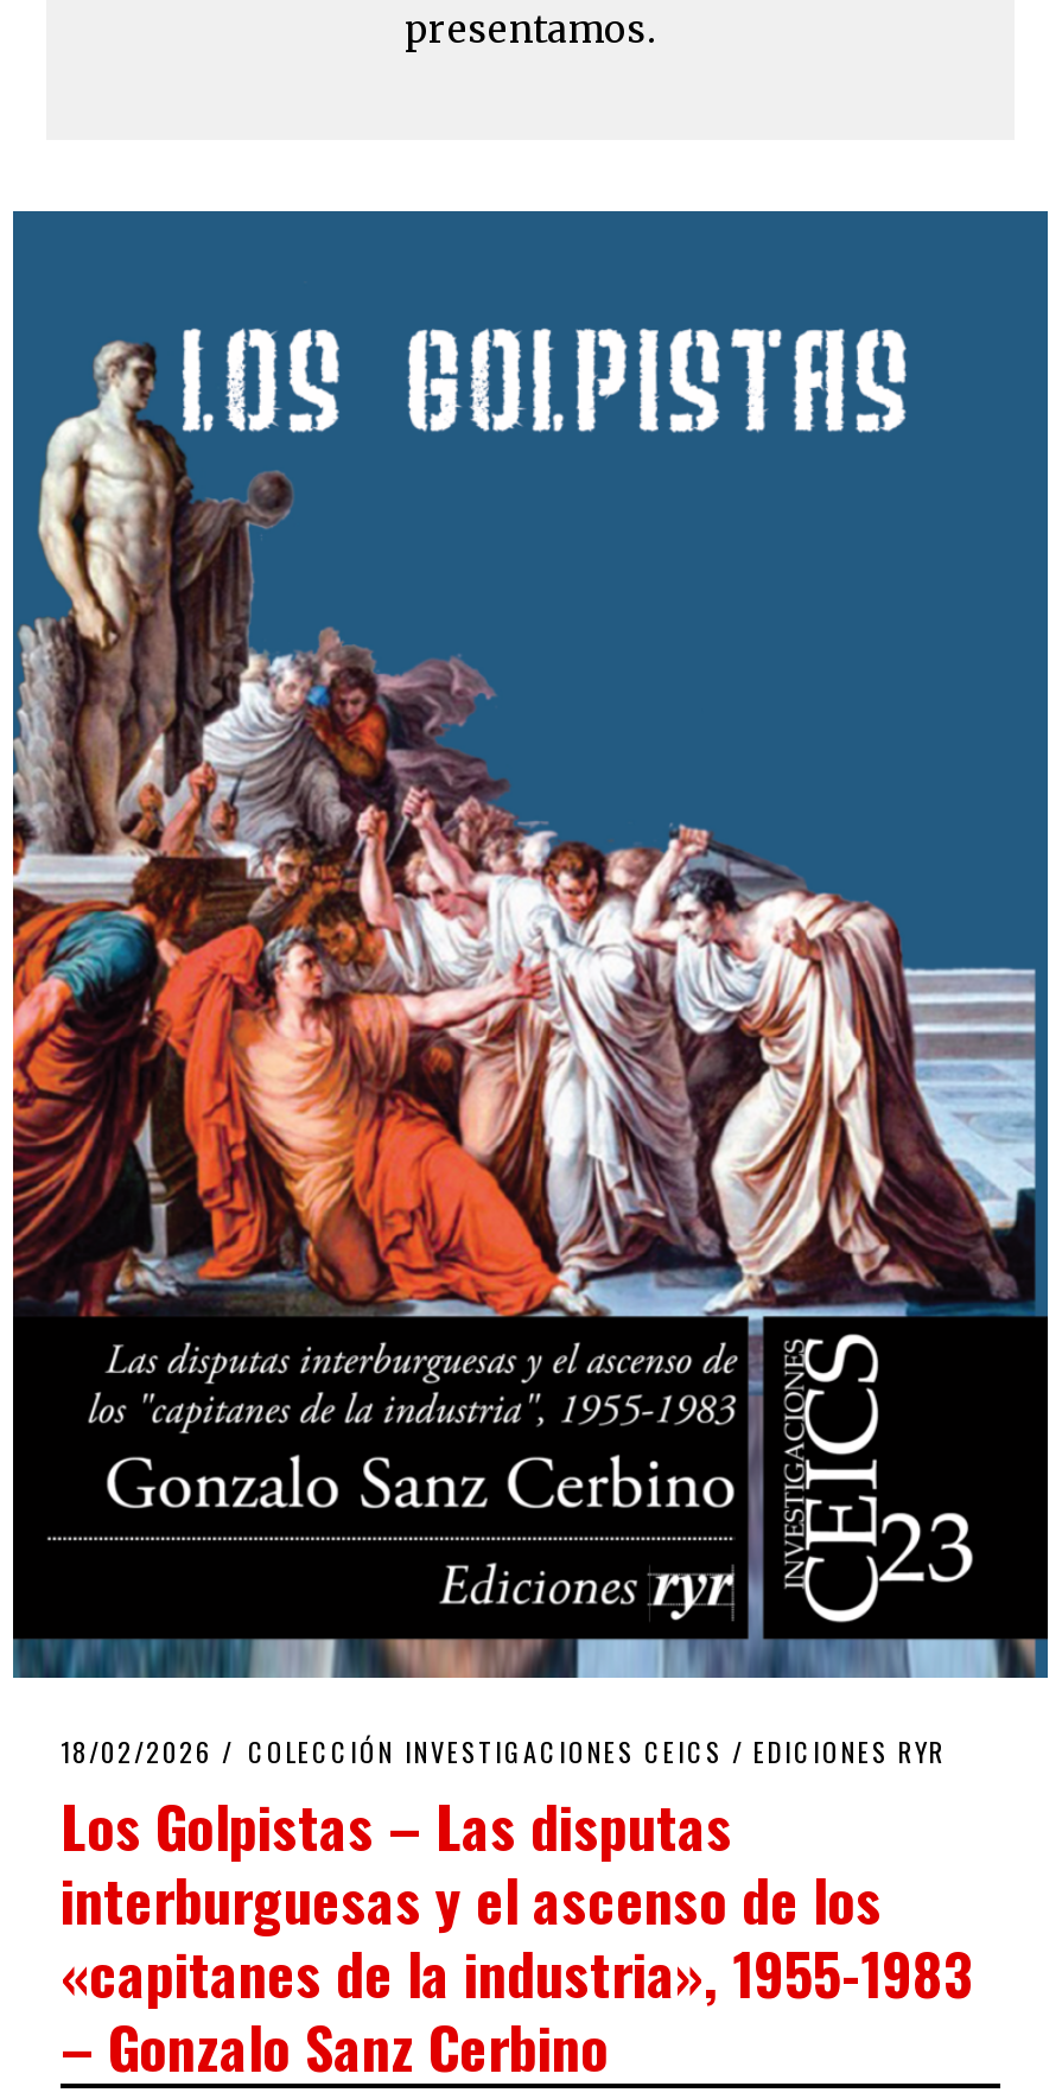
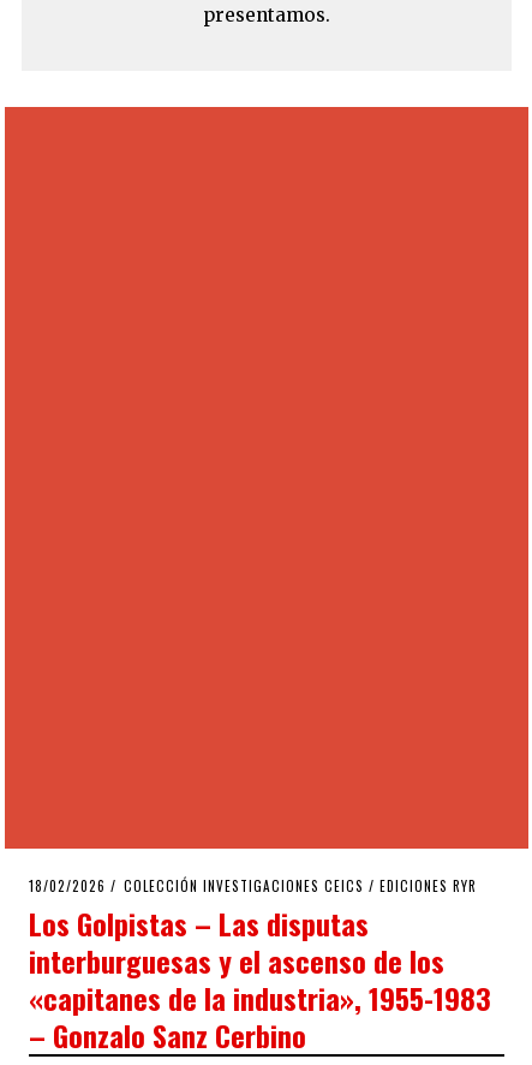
- [image]
